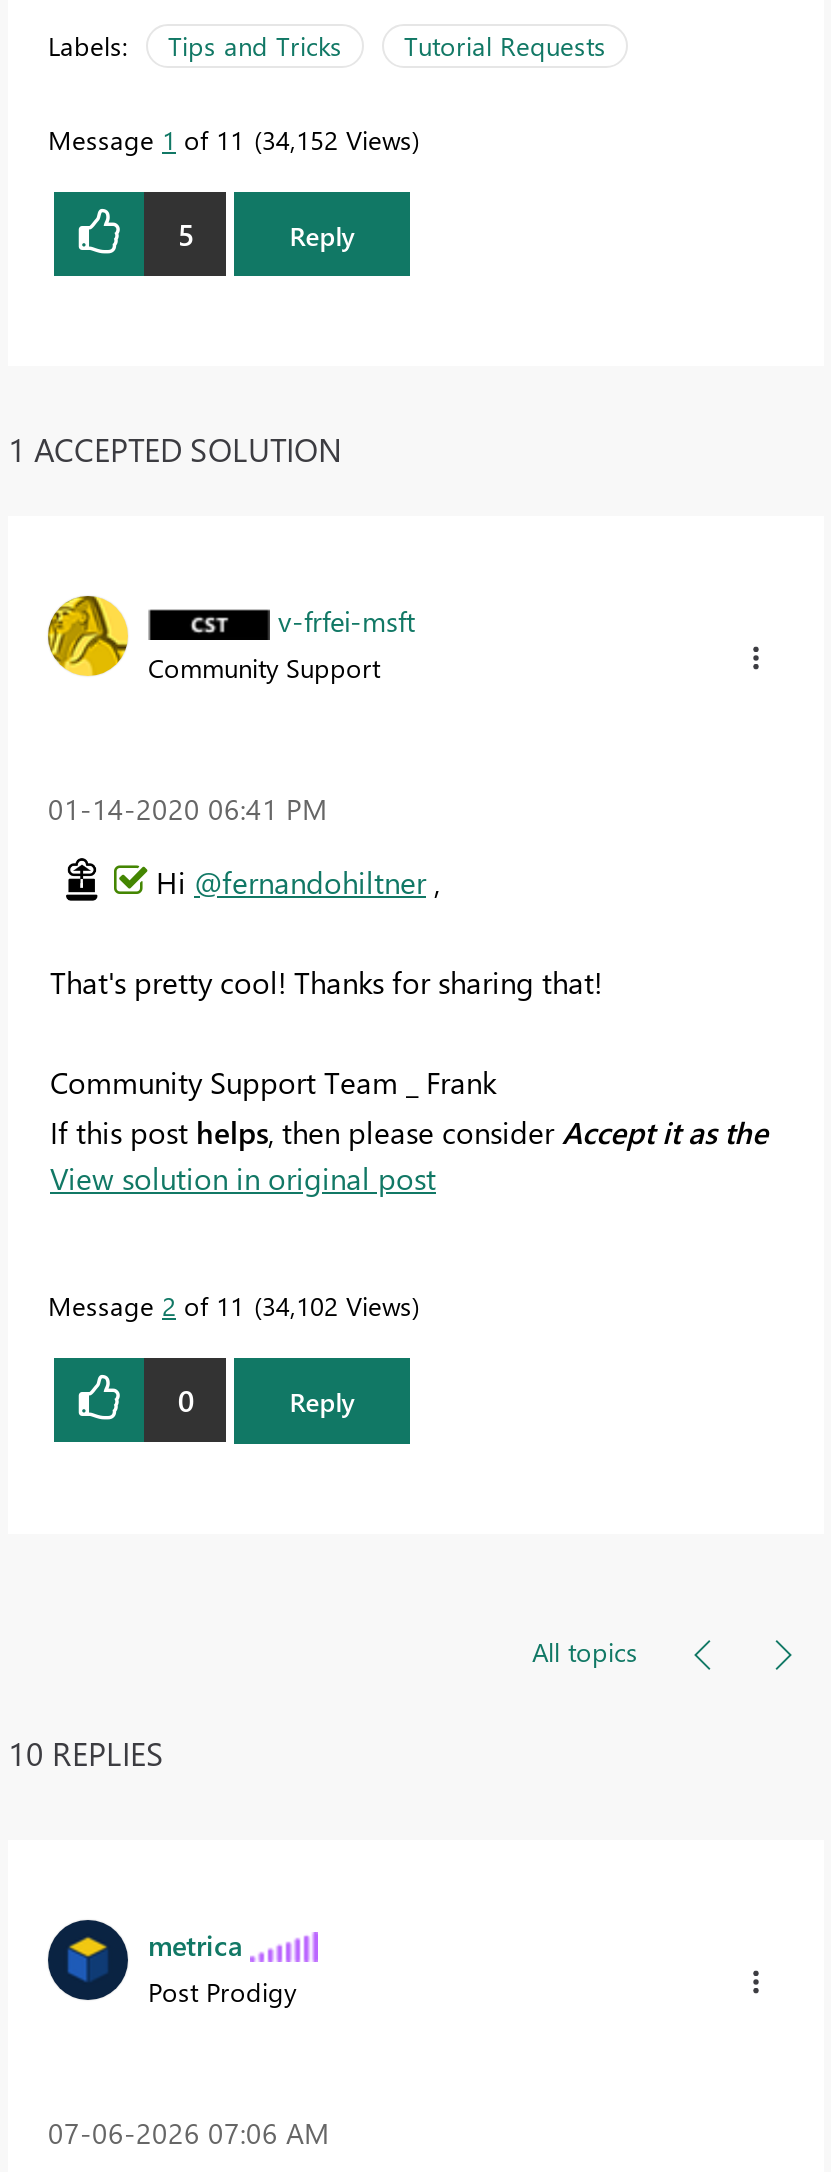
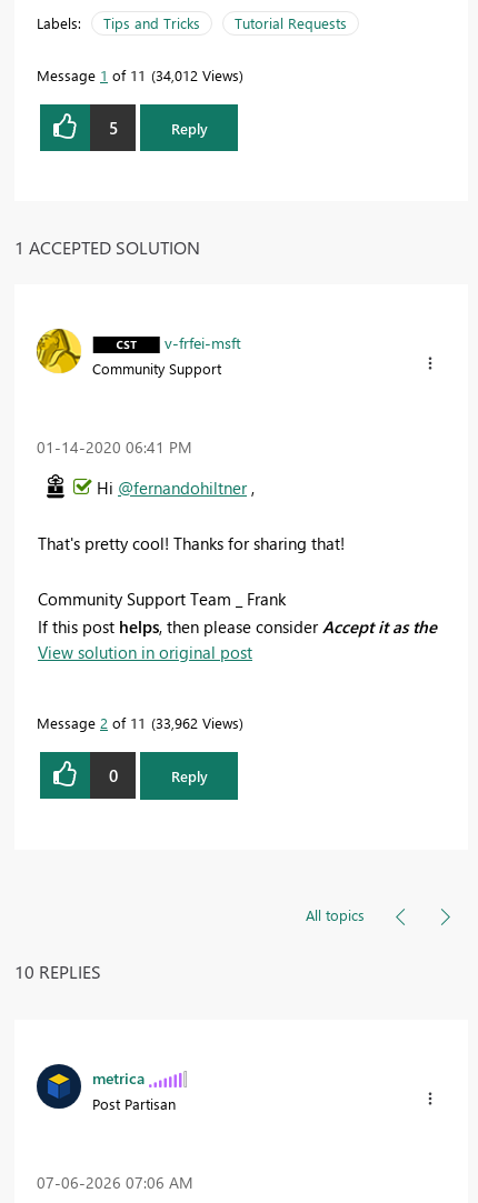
- Message 1 of 11 34,152 Views
+ Message 1 of 11 34,012 Views

- Message 2 of 11 34,102 Views
+ Message 2 of 11 33,962 Views

- Post Prodigy
+ Post Partisan
